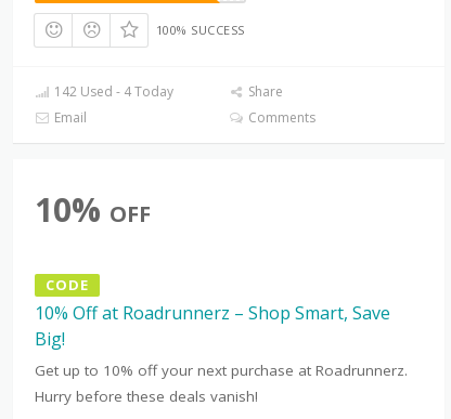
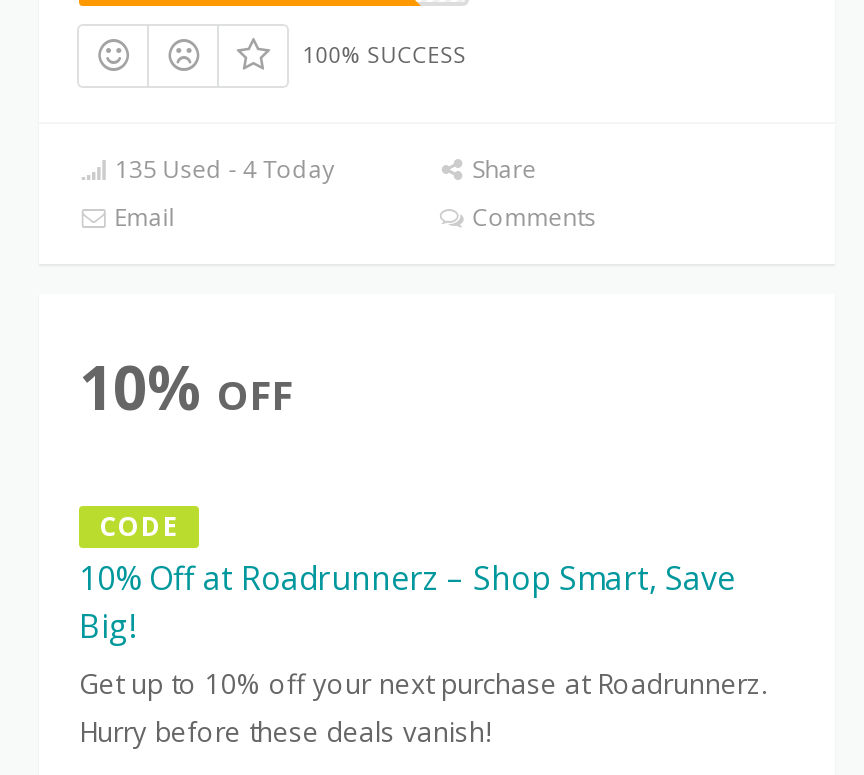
- 142 Used - 4 Today
+ 135 Used - 4 Today
